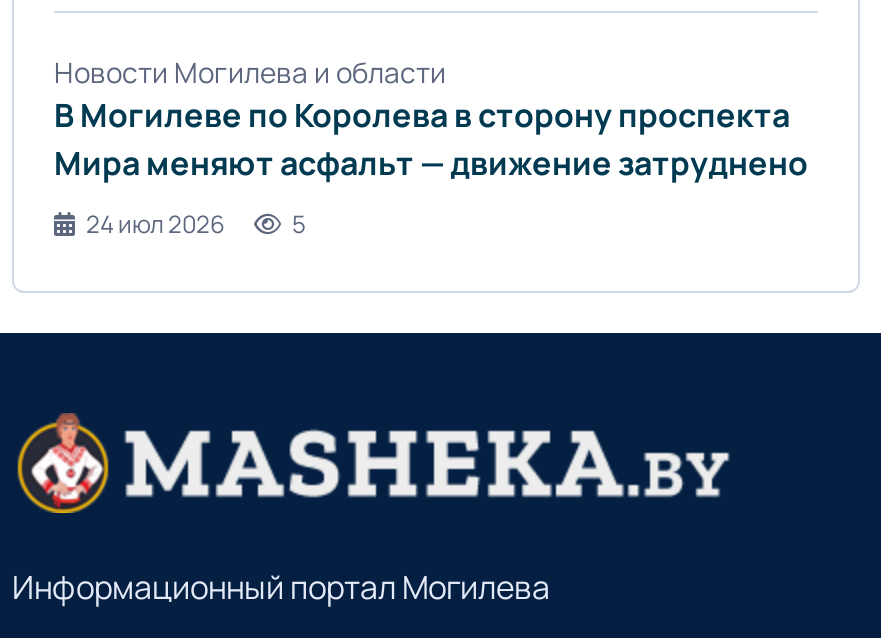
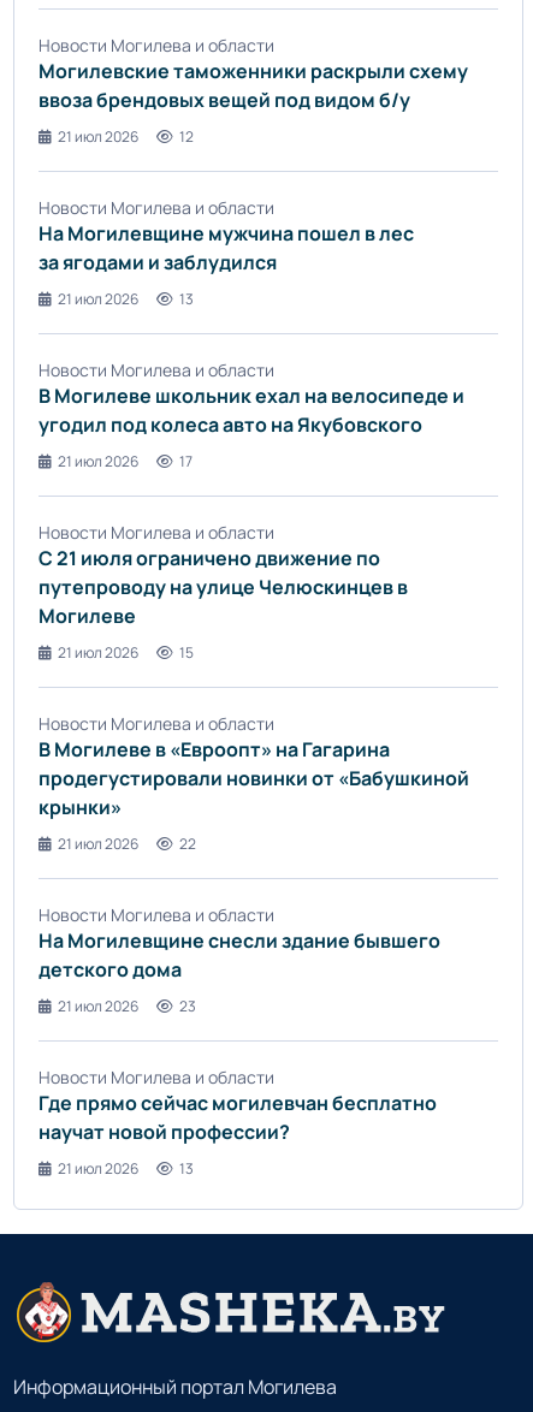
- В Могилеве по Королева в сторону проспекта
- Мира меняют асфальт — движение затруднено
- 24 июл 2026
- 5
+ Могилевские таможенники раскрыли схему
+ ввоза брендовых вещей под видом б/у
+ 21 июл 2026
+ 12
+ Новости Могилева и области
+ На Могилевщине мужчина пошел в лес
+ за ягодами и заблудился
+ 21 июл 2026
+ 13
+ Новости Могилева и области
+ В Могилеве школьник ехал на велосипеде и
+ угодил под колеса авто на Якубовского
+ 21 июл 2026
+ 17
+ Новости Могилева и области
+ С 21 июля ограничено движение по
+ путепроводу на улице Челюскинцев в
+ Могилеве
+ 21 июл 2026
+ 15
+ Новости Могилева и области
+ В Могилеве в «Евроопт» на Гагарина
+ продегустировали новинки от «Бабушкиной
+ крынки»
+ 21 июл 2026
+ 22
+ Новости Могилева и области
+ На Могилевщине снесли здание бывшего
+ детского дома
+ 21 июл 2026
+ 23
+ Новости Могилева и области
+ Где прямо сейчас могилевчан бесплатно
+ научат новой профессии?
+ 21 июл 2026
+ 13
